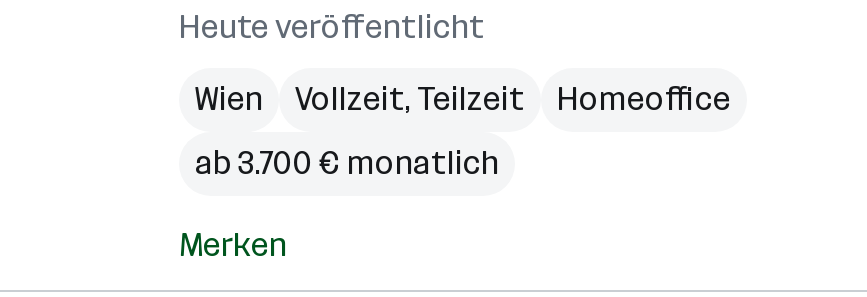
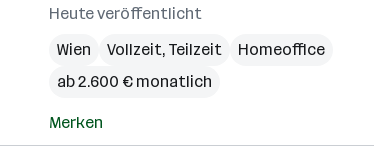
- ab 3.700 € monatlich
+ ab 2.600 € monatlich
